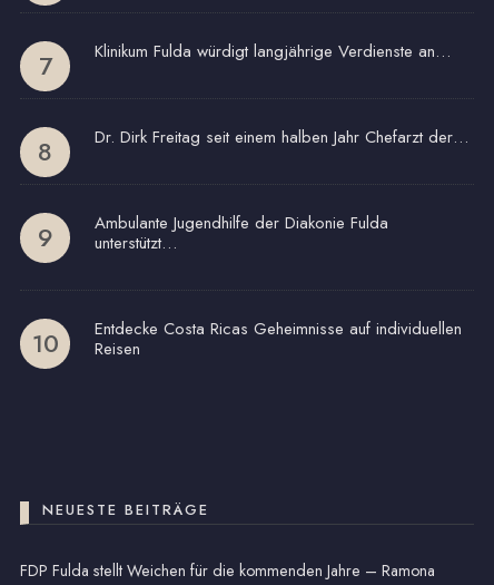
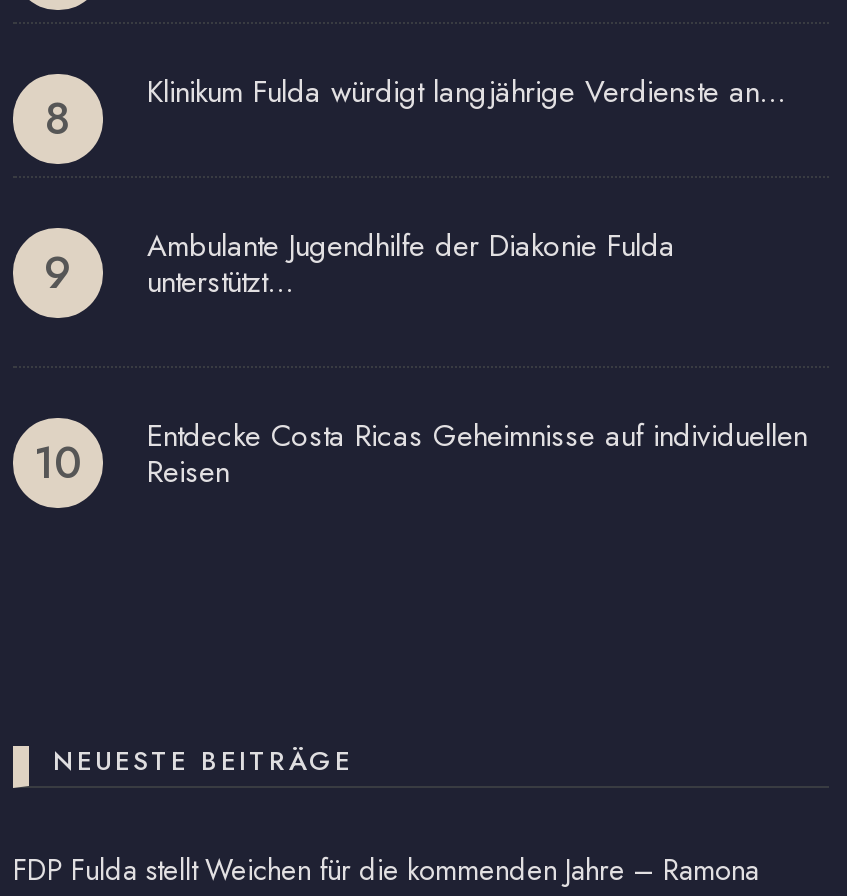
- Dr. Dirk Freitag seit einem halben Jahr Chefarzt der…
